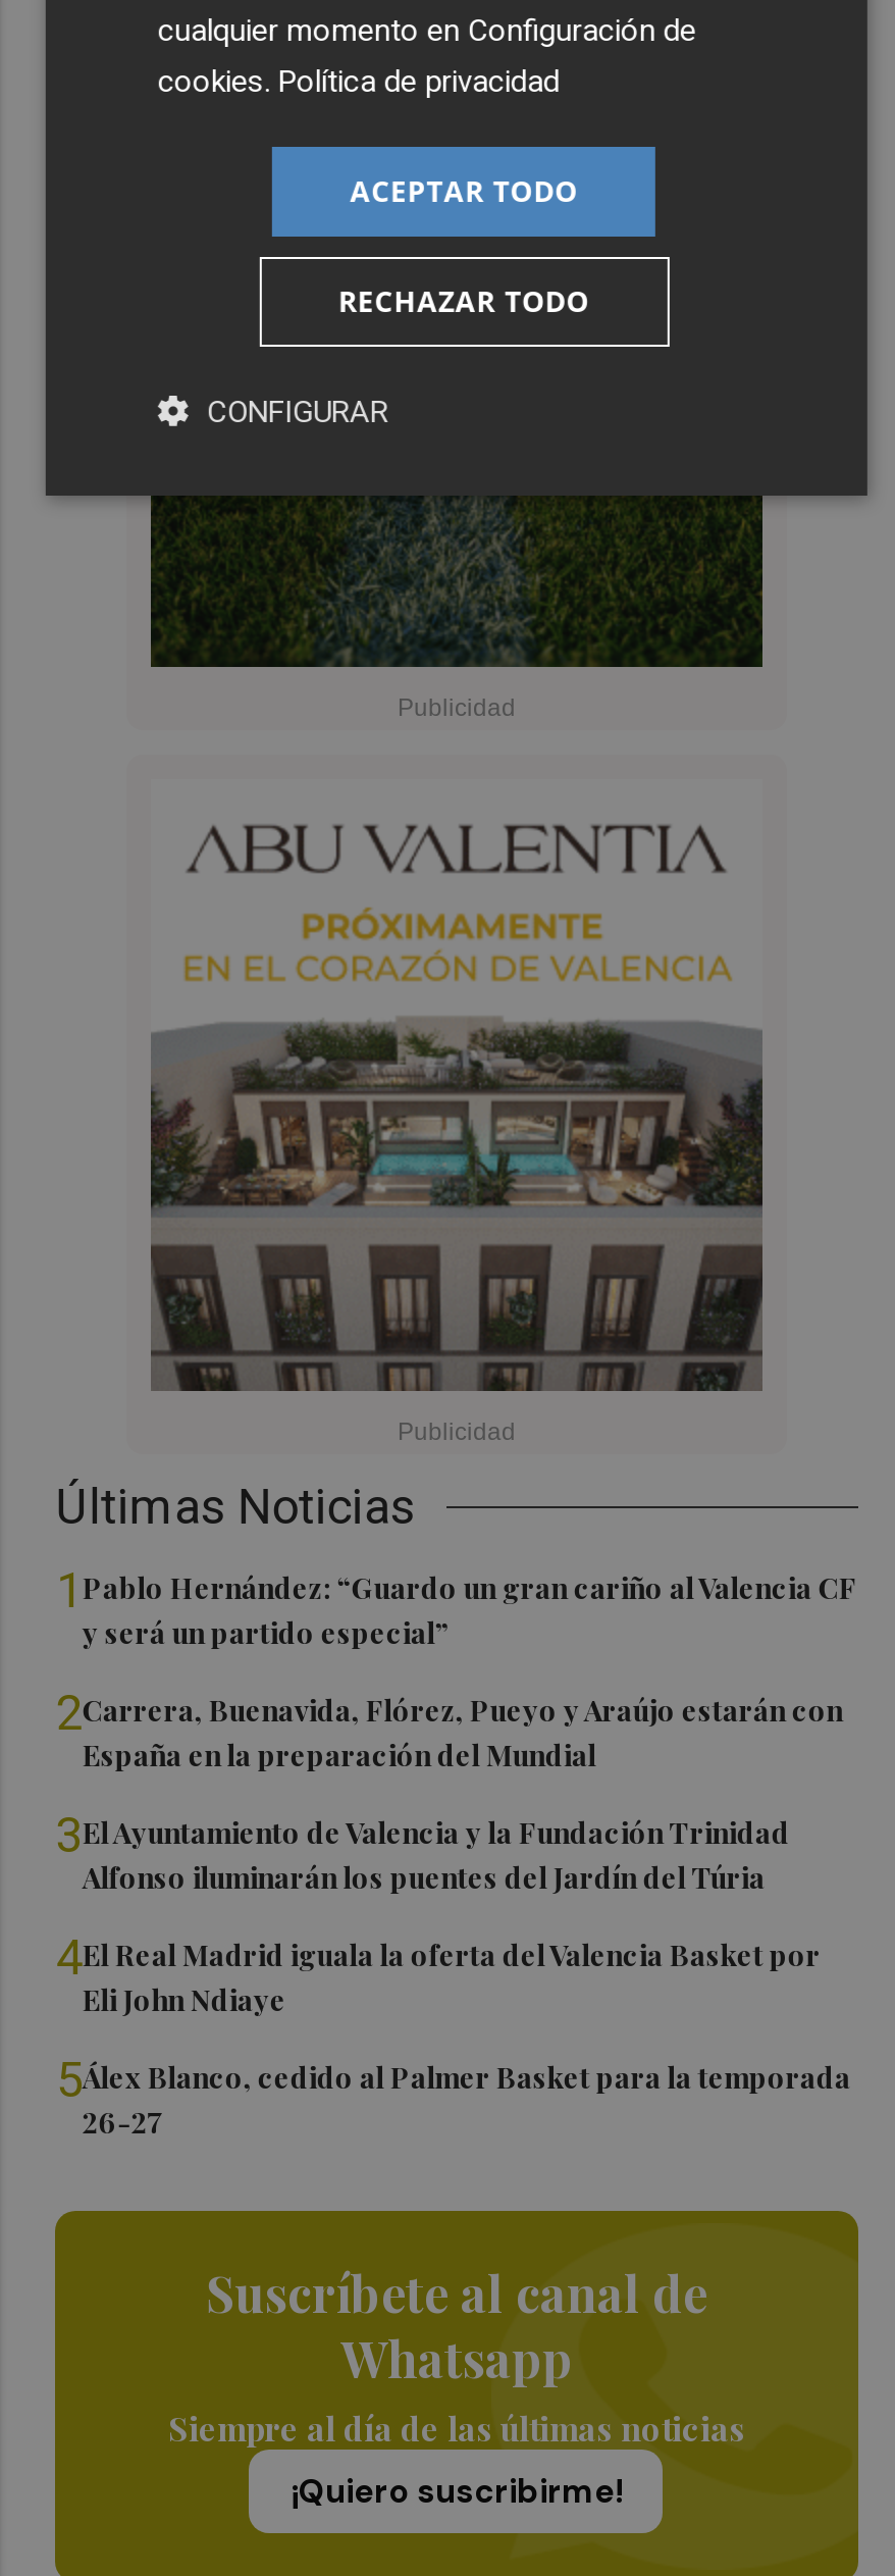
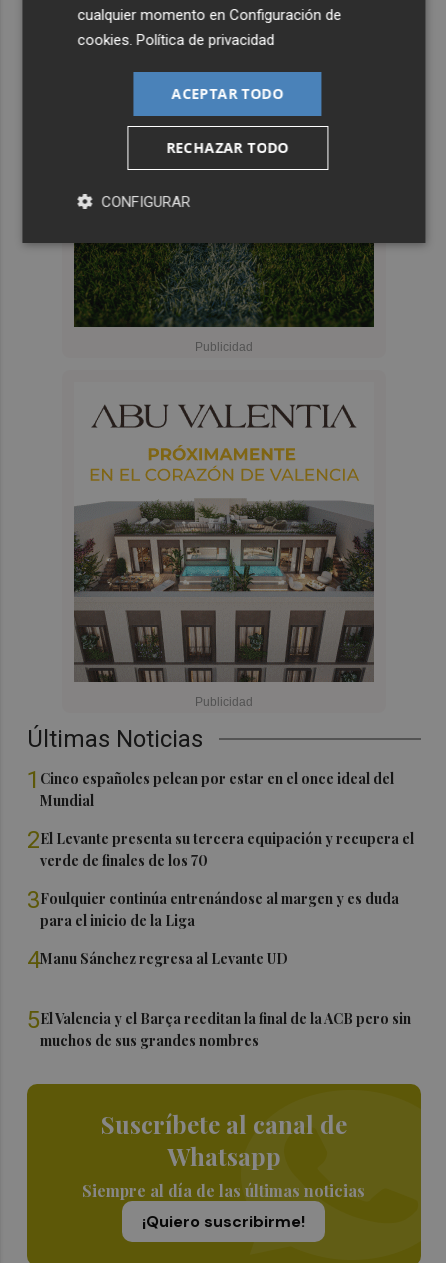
- 1 Pablo Hernández: “Guardo un gran cariño al Valencia CF
- y será un partido especial”
+ 1 Cinco españoles pelean por estar en el once ideal del
+ Mundial

- 2Carrera, Buenavida, Flórez, Pueyo y Araújo estarán con
- España en la preparación del Mundial
+ 2El Levante presenta su tercera equipación y recupera el
+ verde de finales de los 70

- 3El Ayuntamiento de Valencia y la Fundación Trinidad
- Alfonso iluminarán los puentes del Jardín del Túria
+ 3Foulquier continúa entrenándose al margen y es duda
+ para el inicio de la Liga

- 4El Real Madrid iguala la oferta del Valencia Basket por
- Eli John Ndiaye
+ 4Manu Sánchez regresa al Levante UD

- 5Álex Blanco, cedido al Palmer Basket para la temporada
- 26-27
+ 5El Valencia y el Barça reeditan la final de la ACB pero sin
+ muchos de sus grandes nombres
